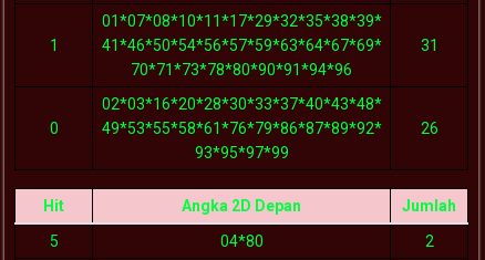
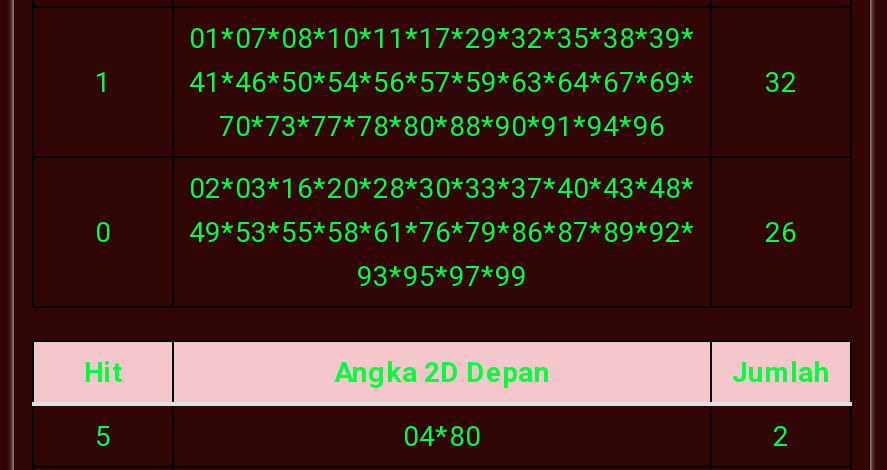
- 31
+ 32

- 70*71*73*78*80*90*91*94*96
+ 70*73*77*78*80*88*90*91*94*96
